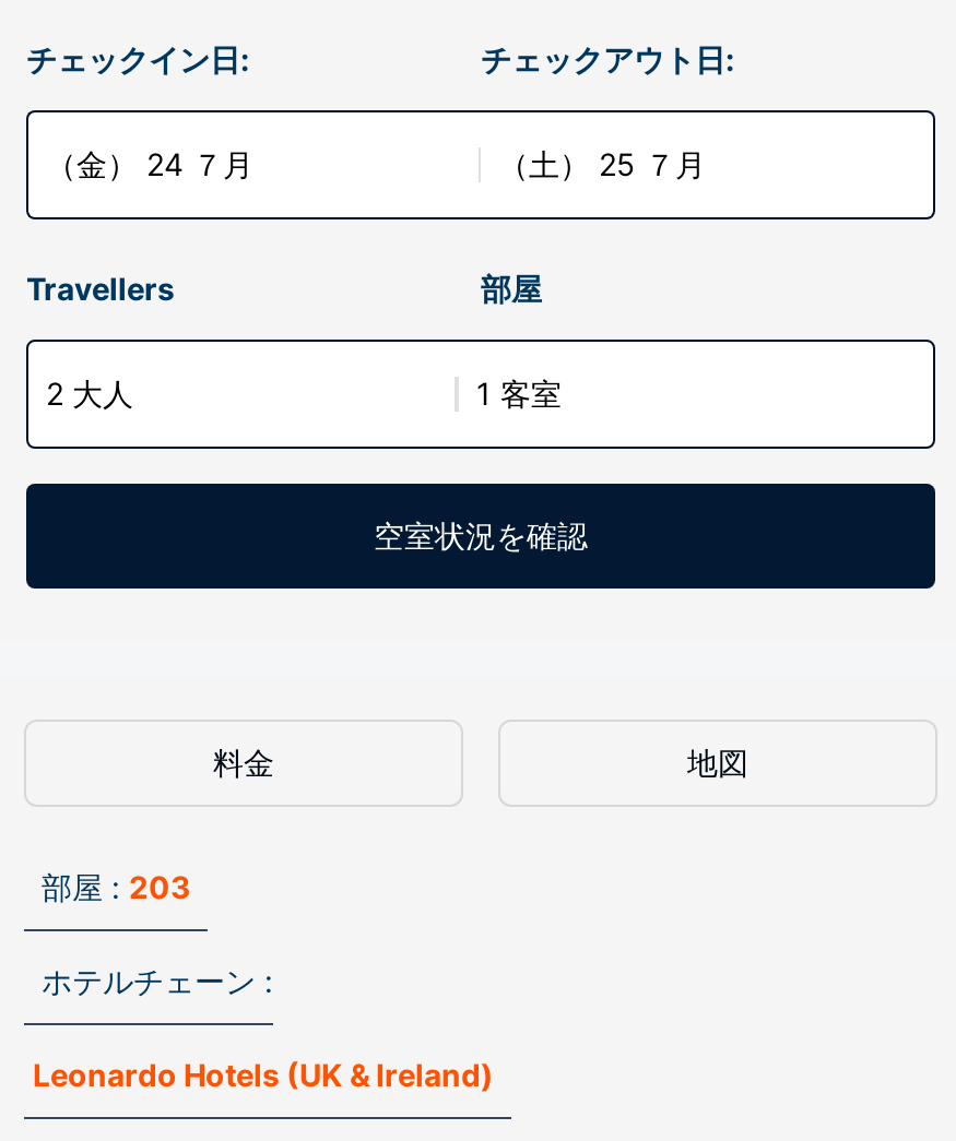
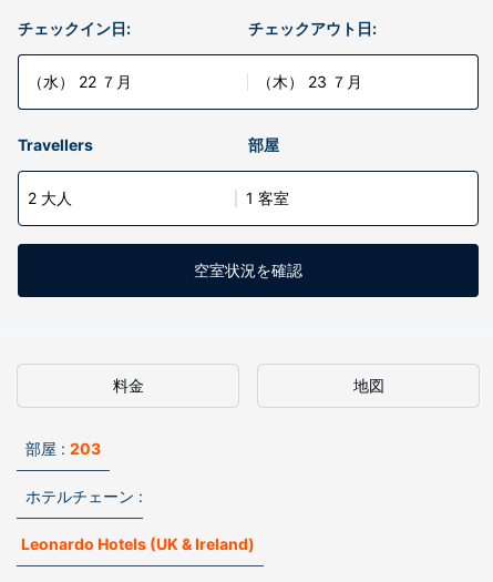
- （金） 24 ７月
+ （水） 22 ７月

- （土） 25 ７月
+ （木） 23 ７月
